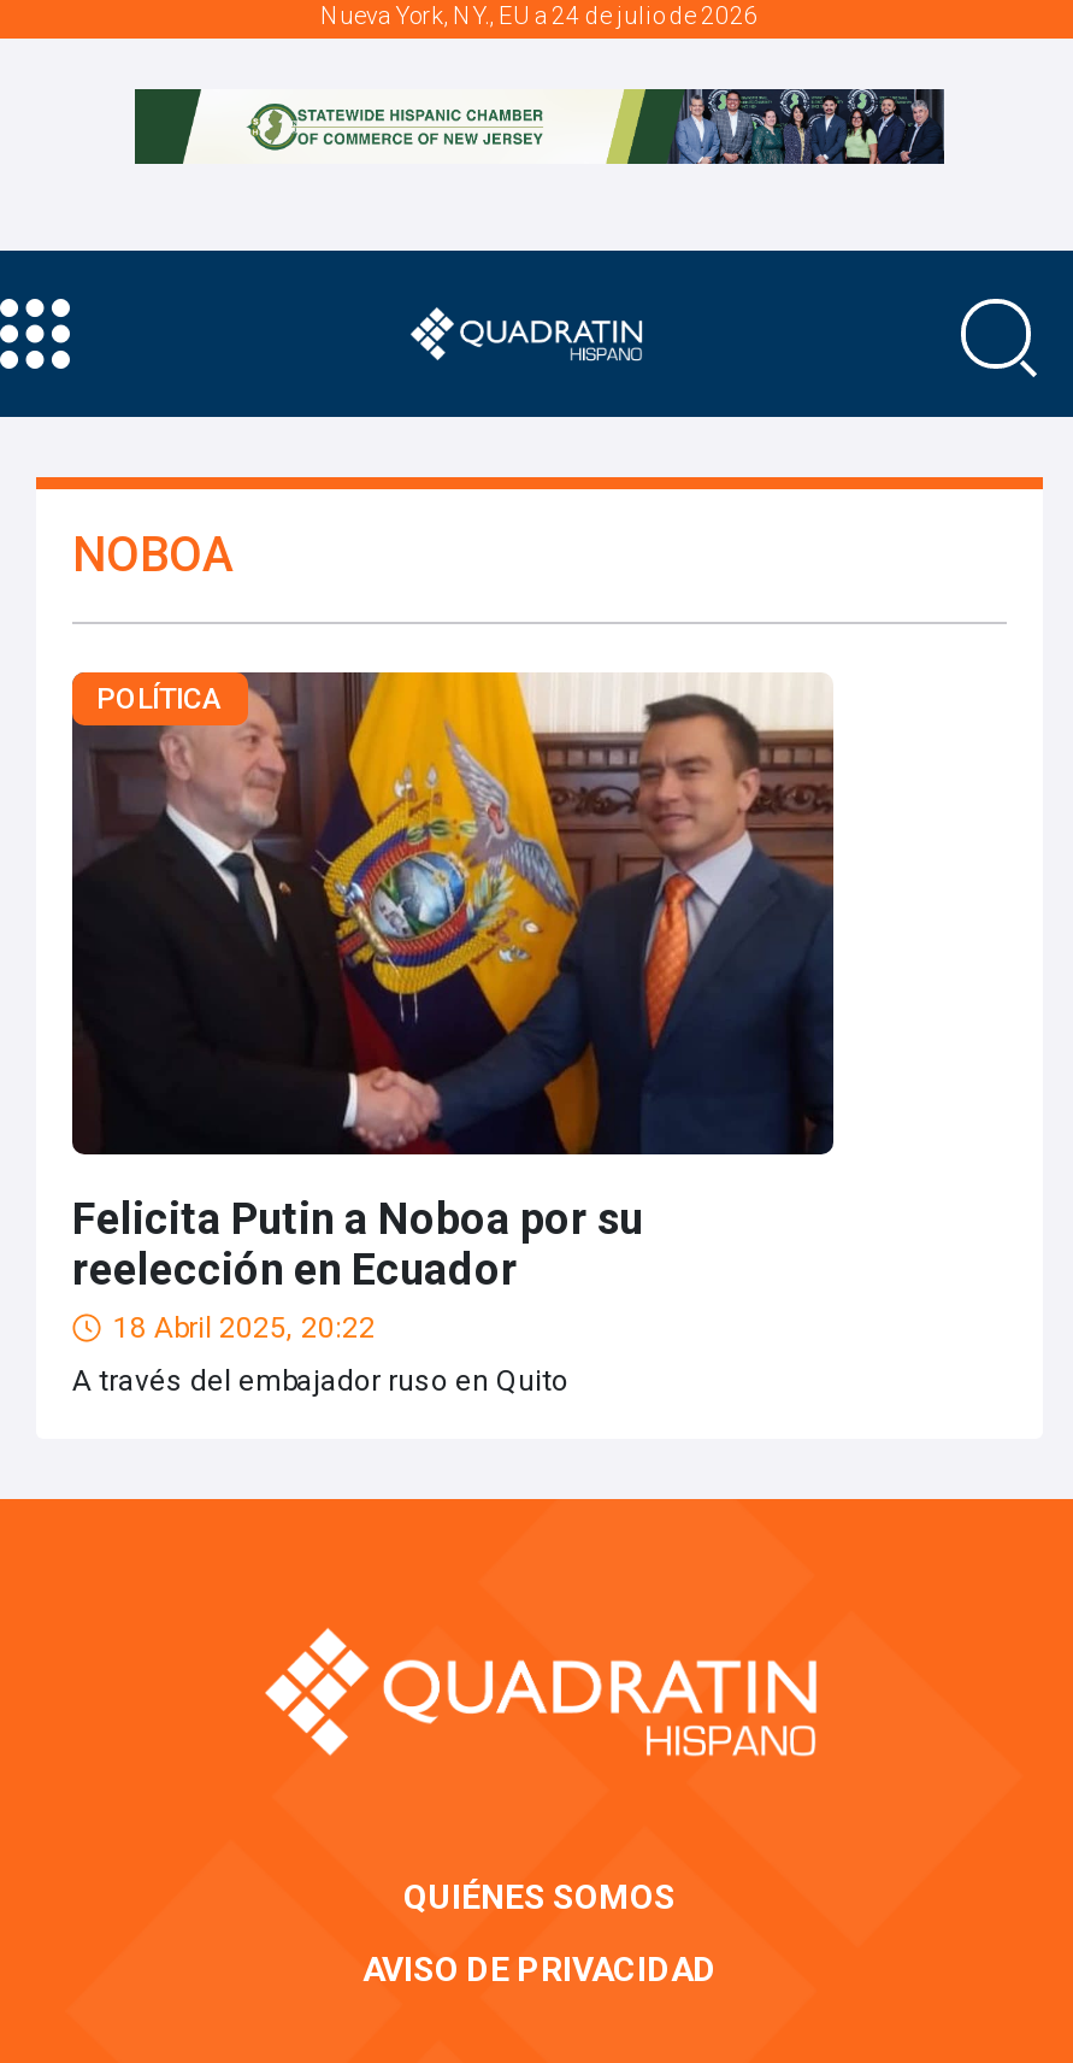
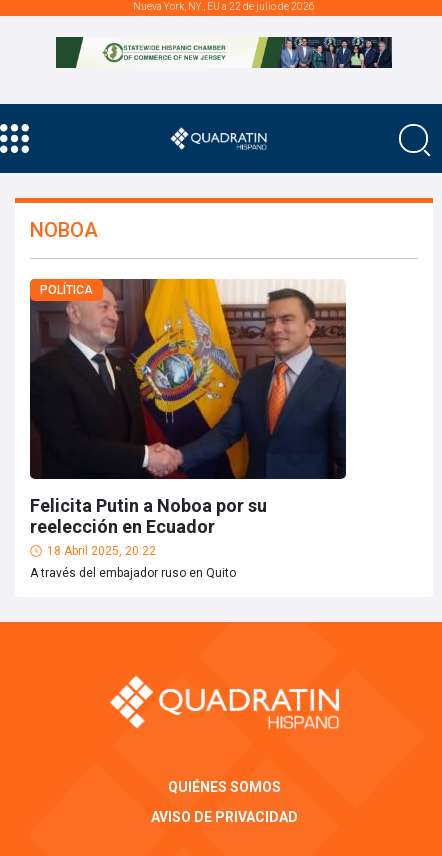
- Nueva York, NY., EU a 24 de julio de 2026
+ Nueva York, NY., EU a 22 de julio de 2026
